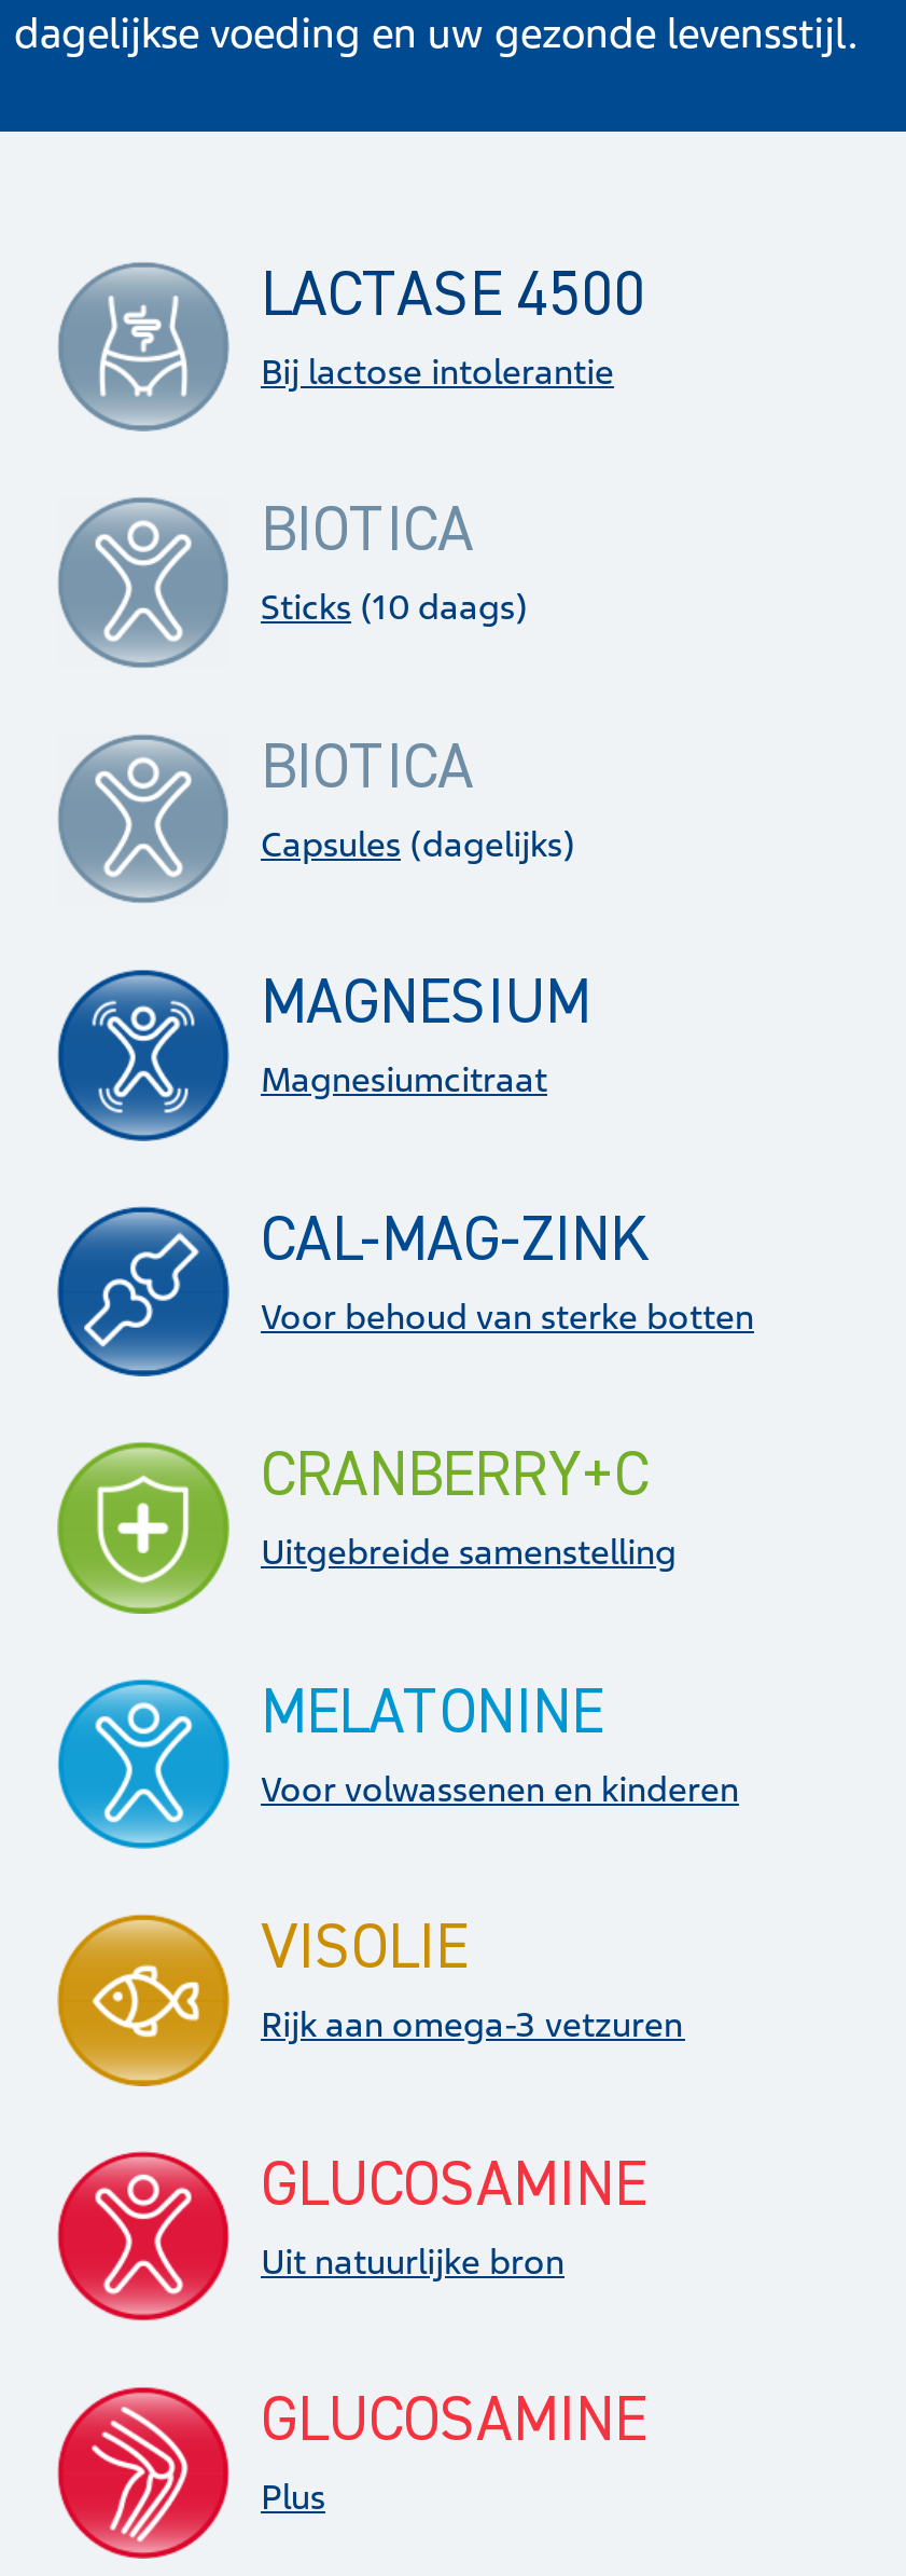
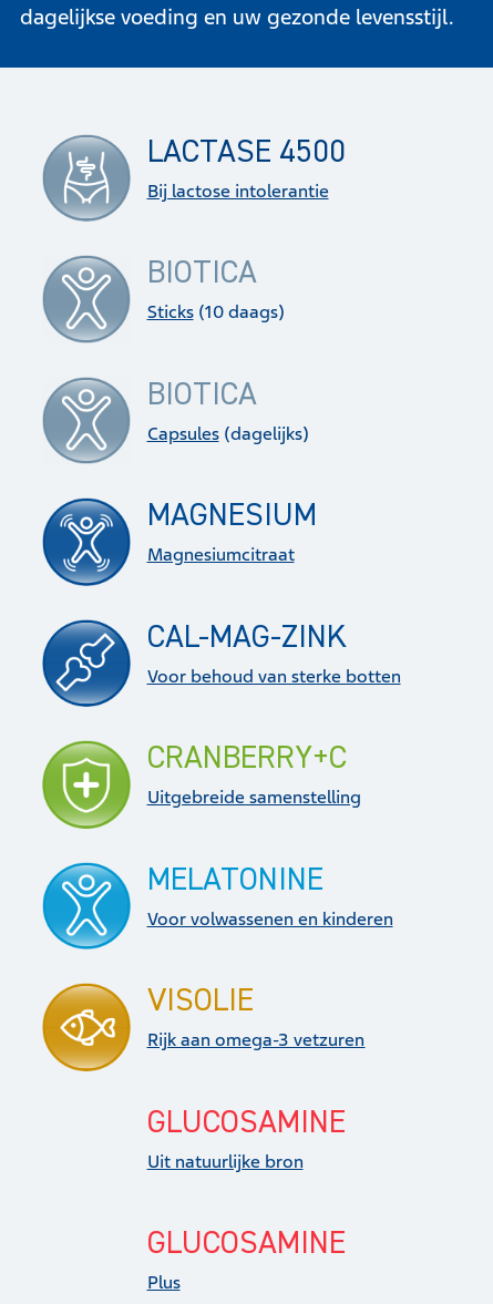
- [image]

- [image]
